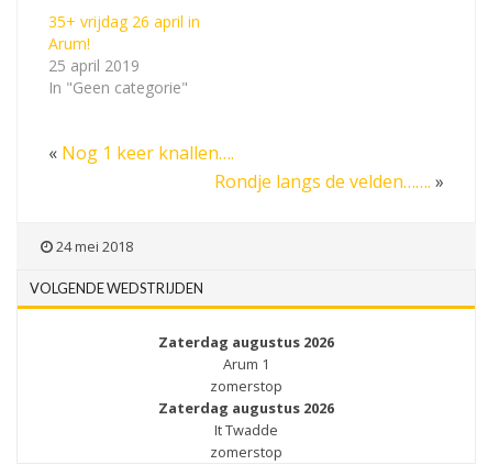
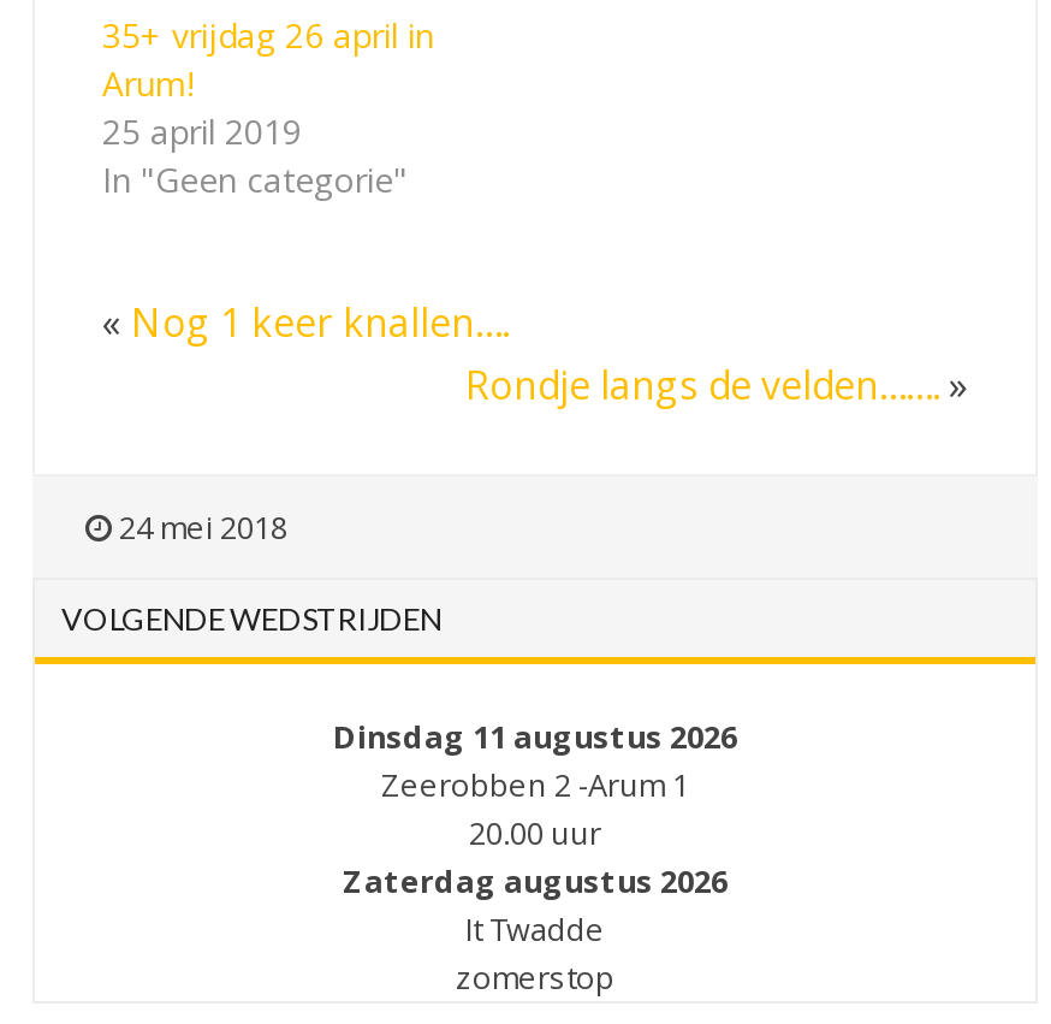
- Zaterdag augustus 2026
- Arum 1
- zomerstop
+ Dinsdag 11 augustus 2026
+ Zeerobben 2 -Arum 1
+ 20.00 uur
